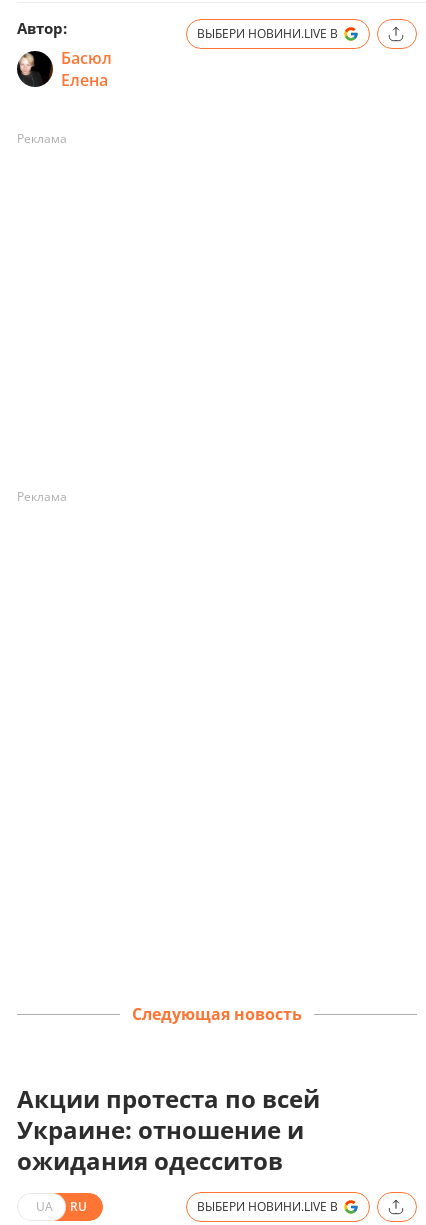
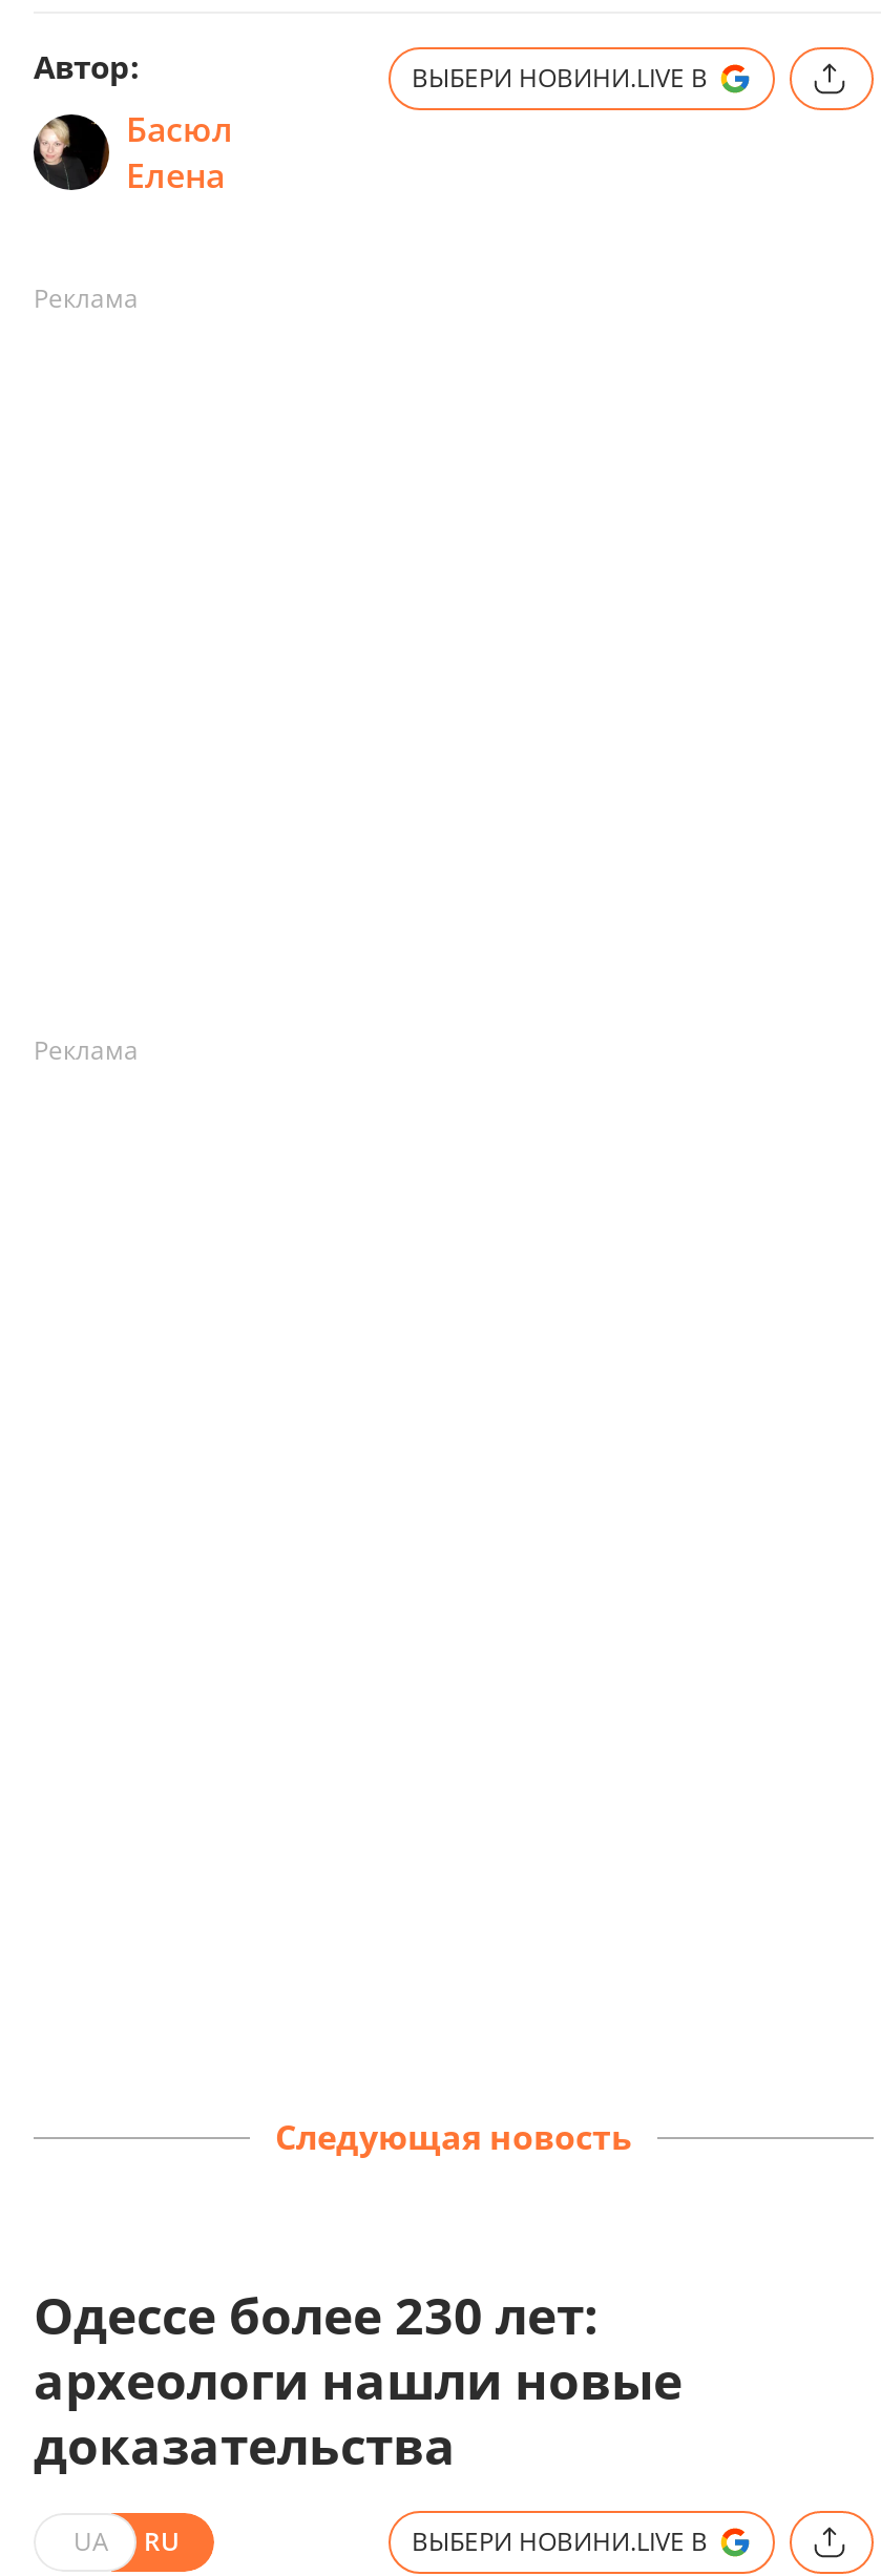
- Акции протеста по всей
- Украине: отношение и
- ожидания одесситов
+ Одессе более 230 лет:
+ археологи нашли новые
+ доказательства
